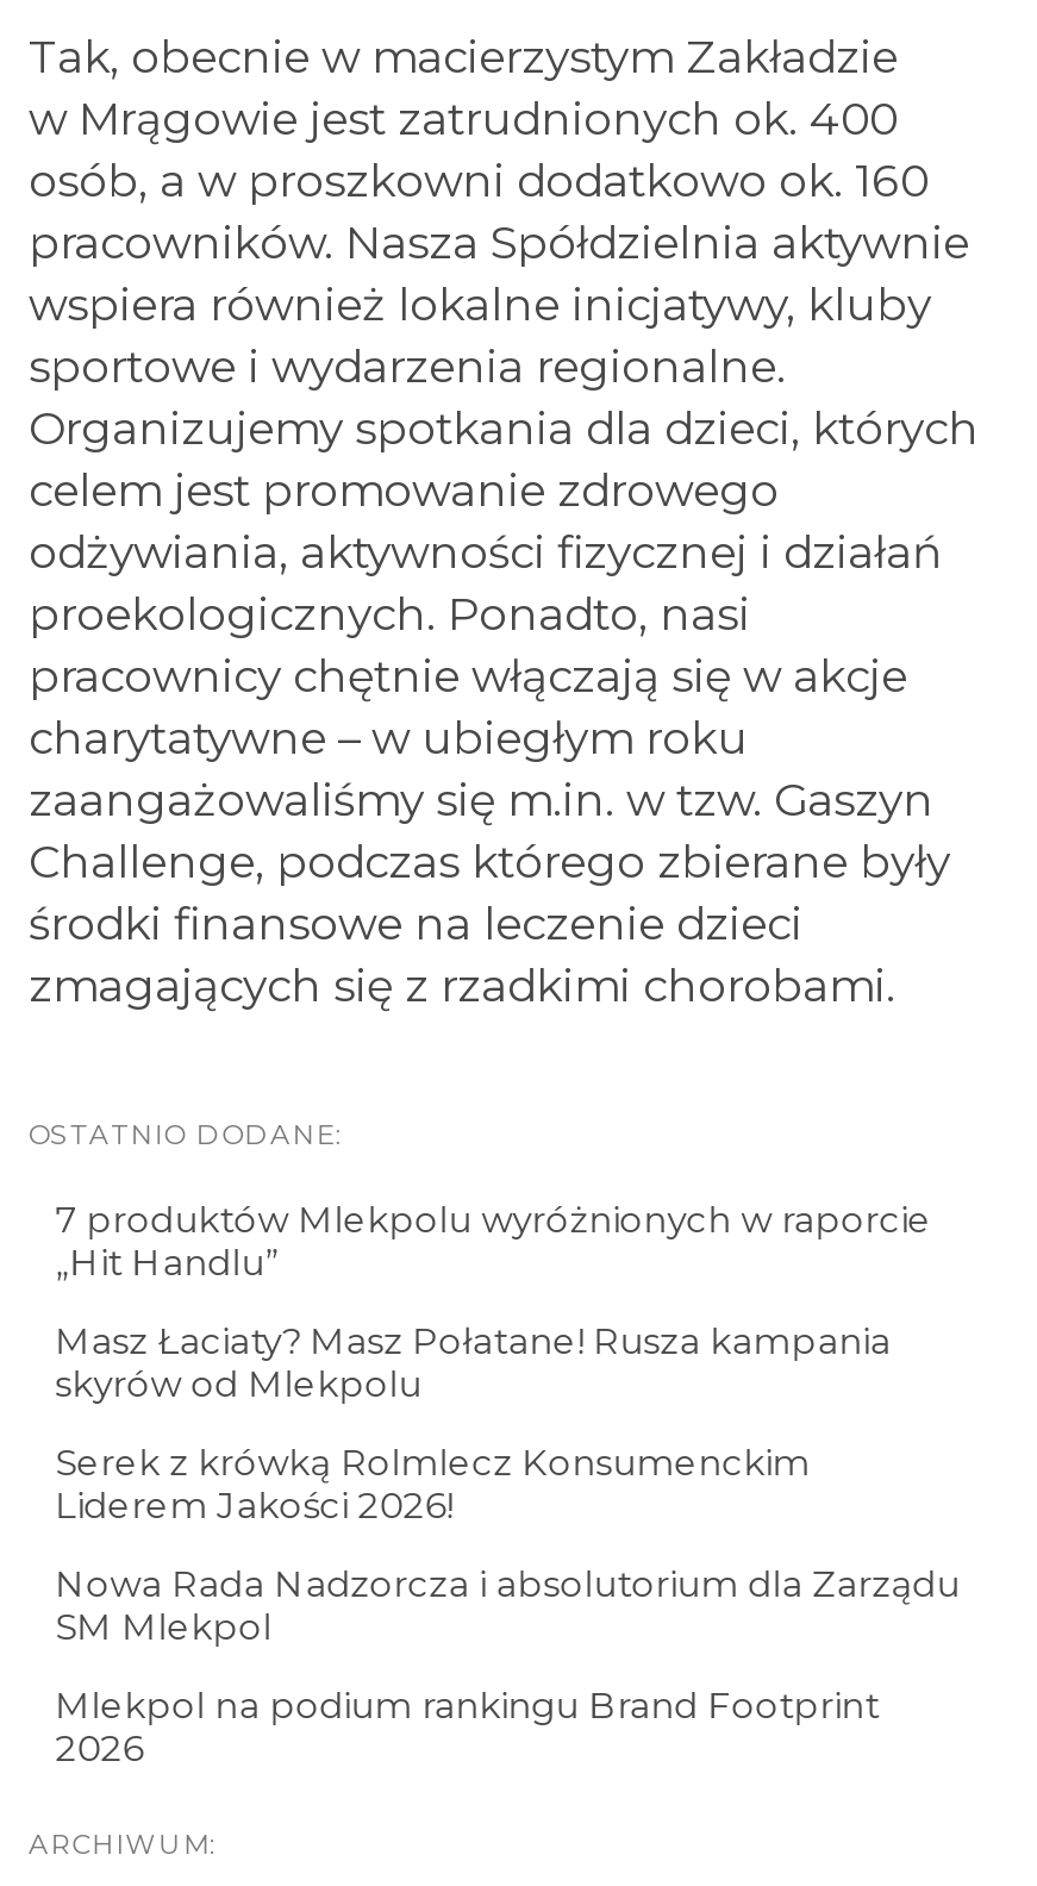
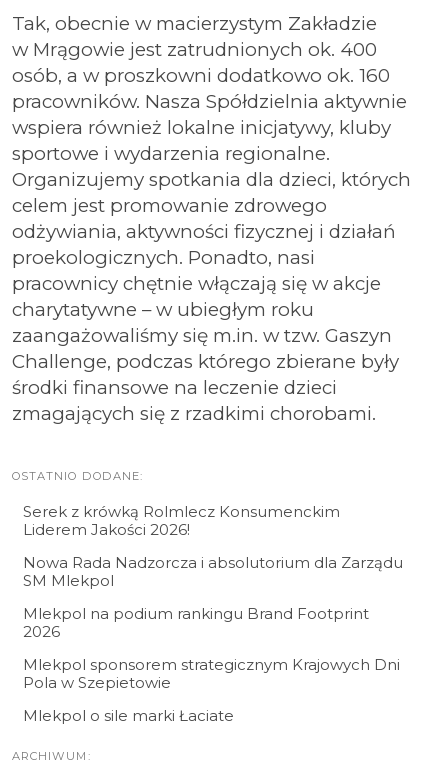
- 7 produktów Mlekpolu wyróżnionych w raporcie
- „Hit Handlu”
- Masz Łaciaty? Masz Połatane! Rusza kampania
- skyrów od Mlekpolu

moved up: Serek z krówką Rolmlecz Konsumenckim | Liderem Jakości 2026! | Nowa Rada Nadzorcza i absolutorium dla Zarządu | SM Mlekpol | Mlekpol na podium rankingu Brand Footprint | 2026

+ Mlekpol sponsorem strategicznym Krajowych Dni
+ Pola w Szepietowie
+ Mlekpol o sile marki Łaciate
